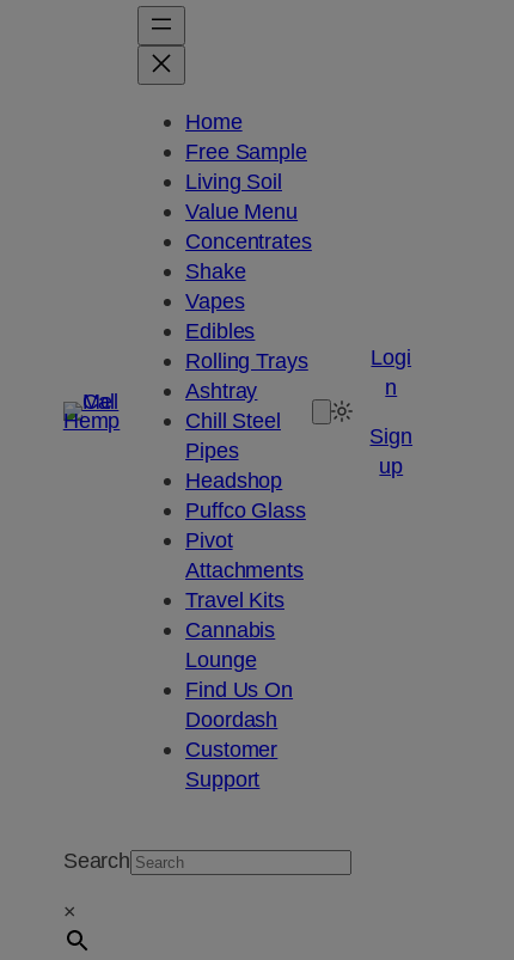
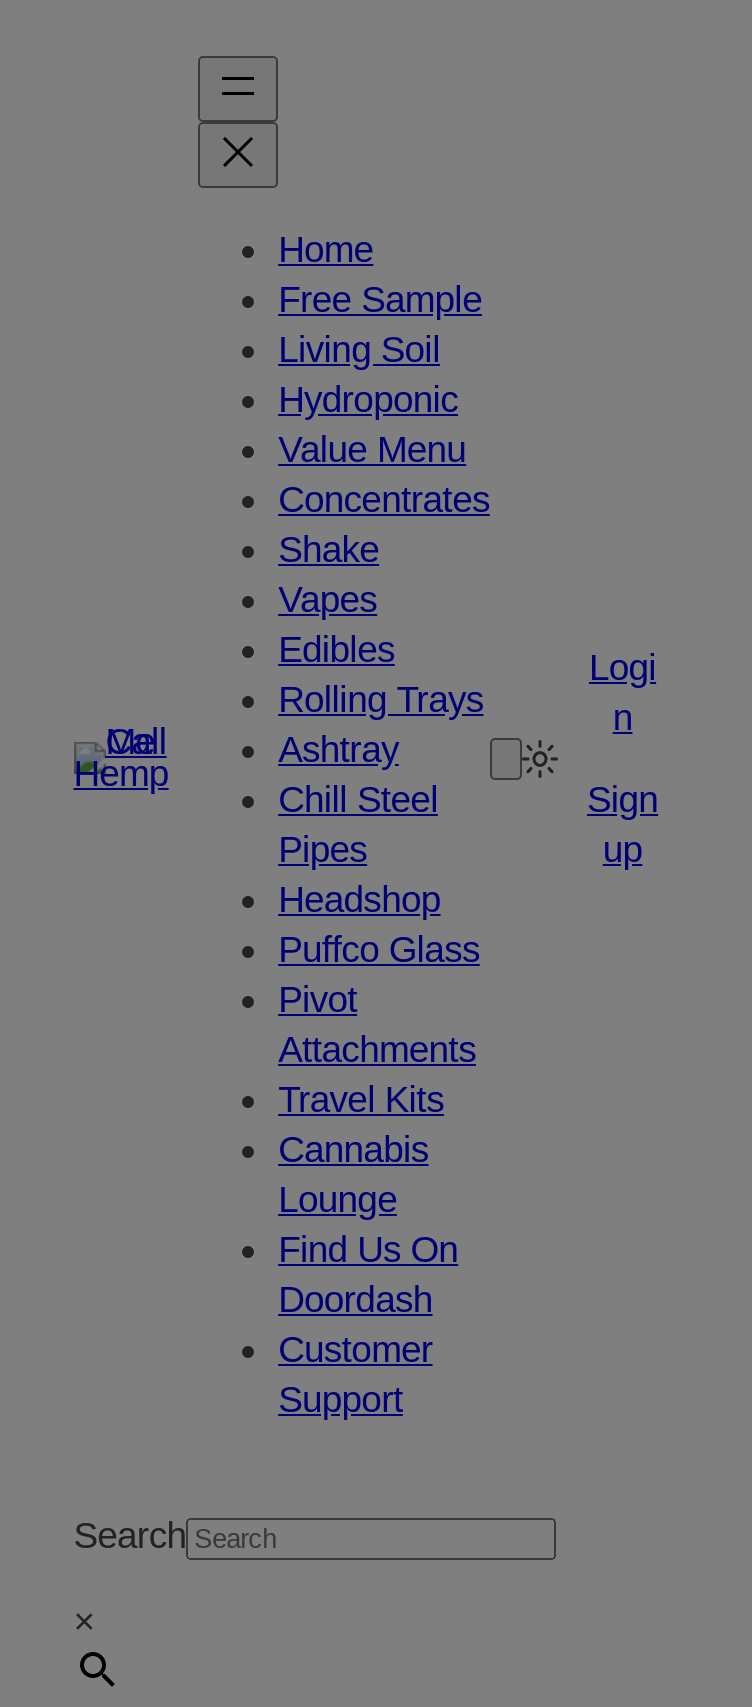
+ Hydroponic
